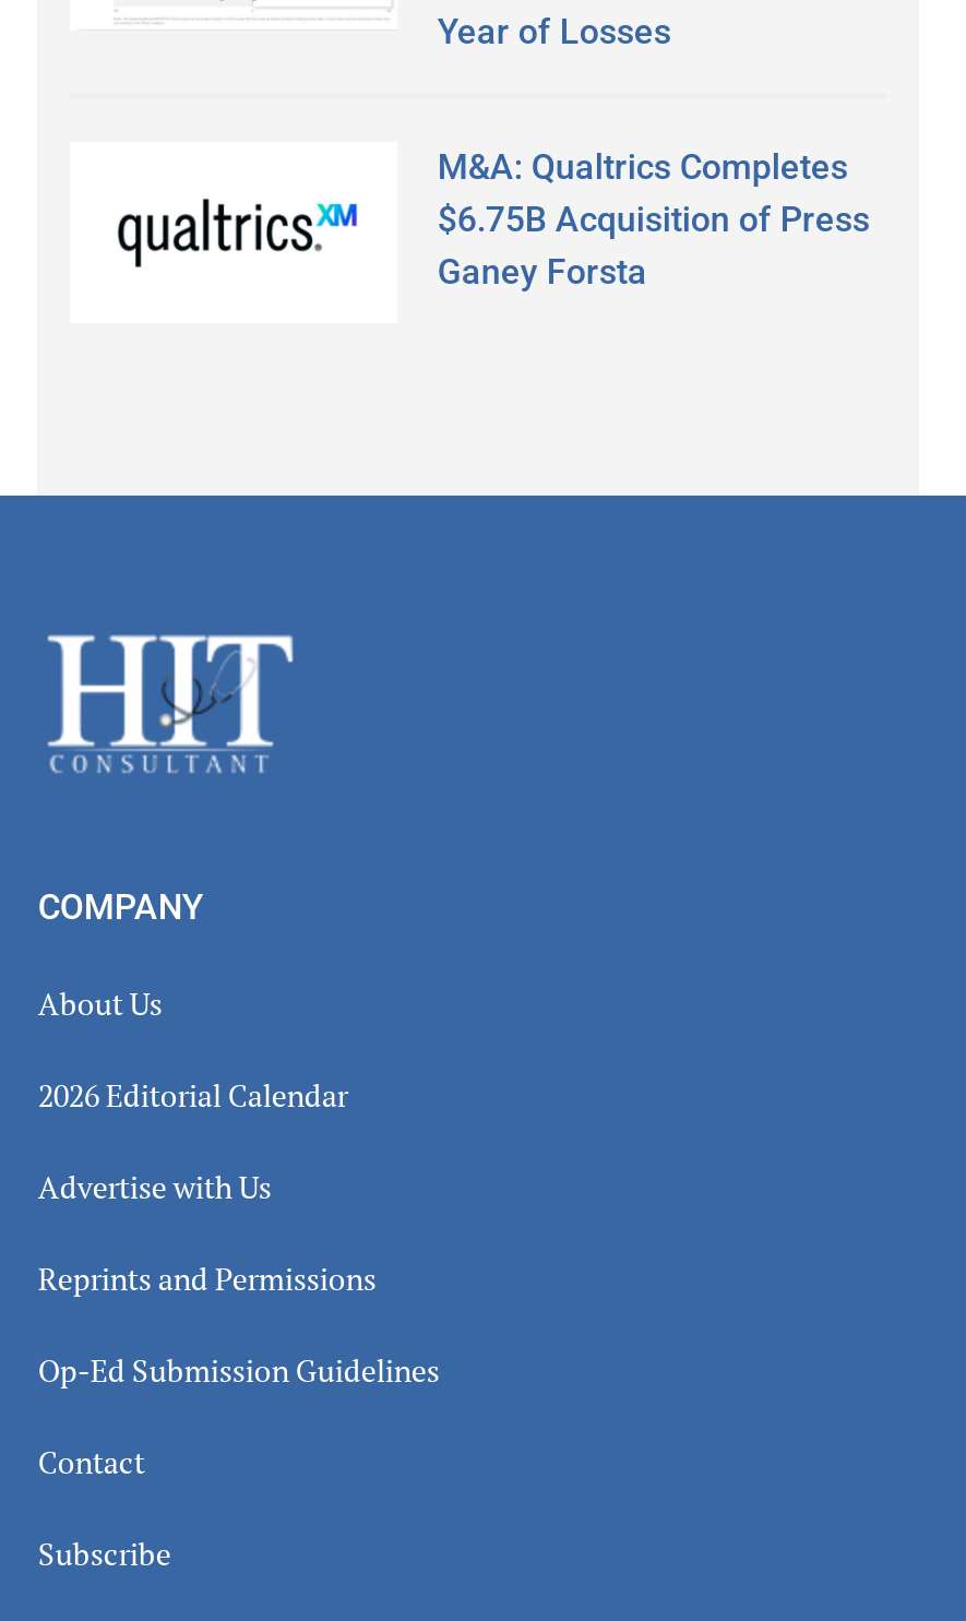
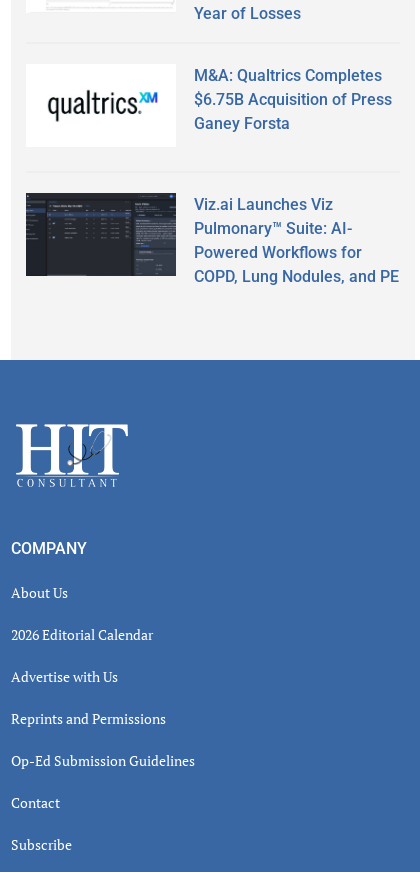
+ [image]
+ Viz.ai Launches Viz
+ Pulmonary™ Suite: AI-
+ Powered Workflows for
+ COPD, Lung Nodules, and PE
